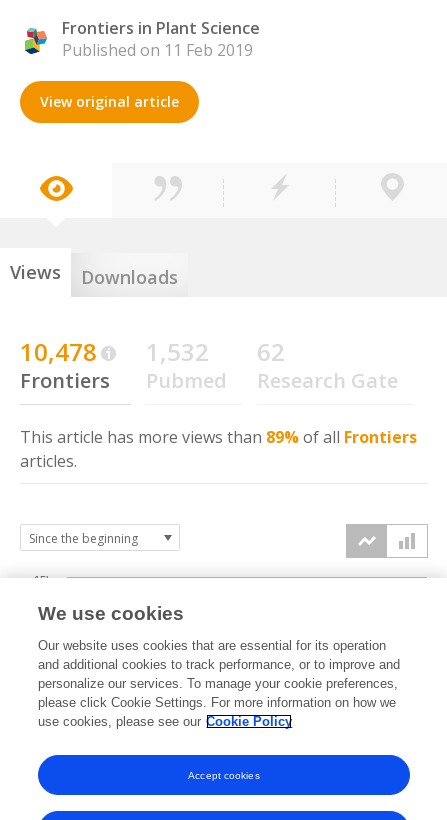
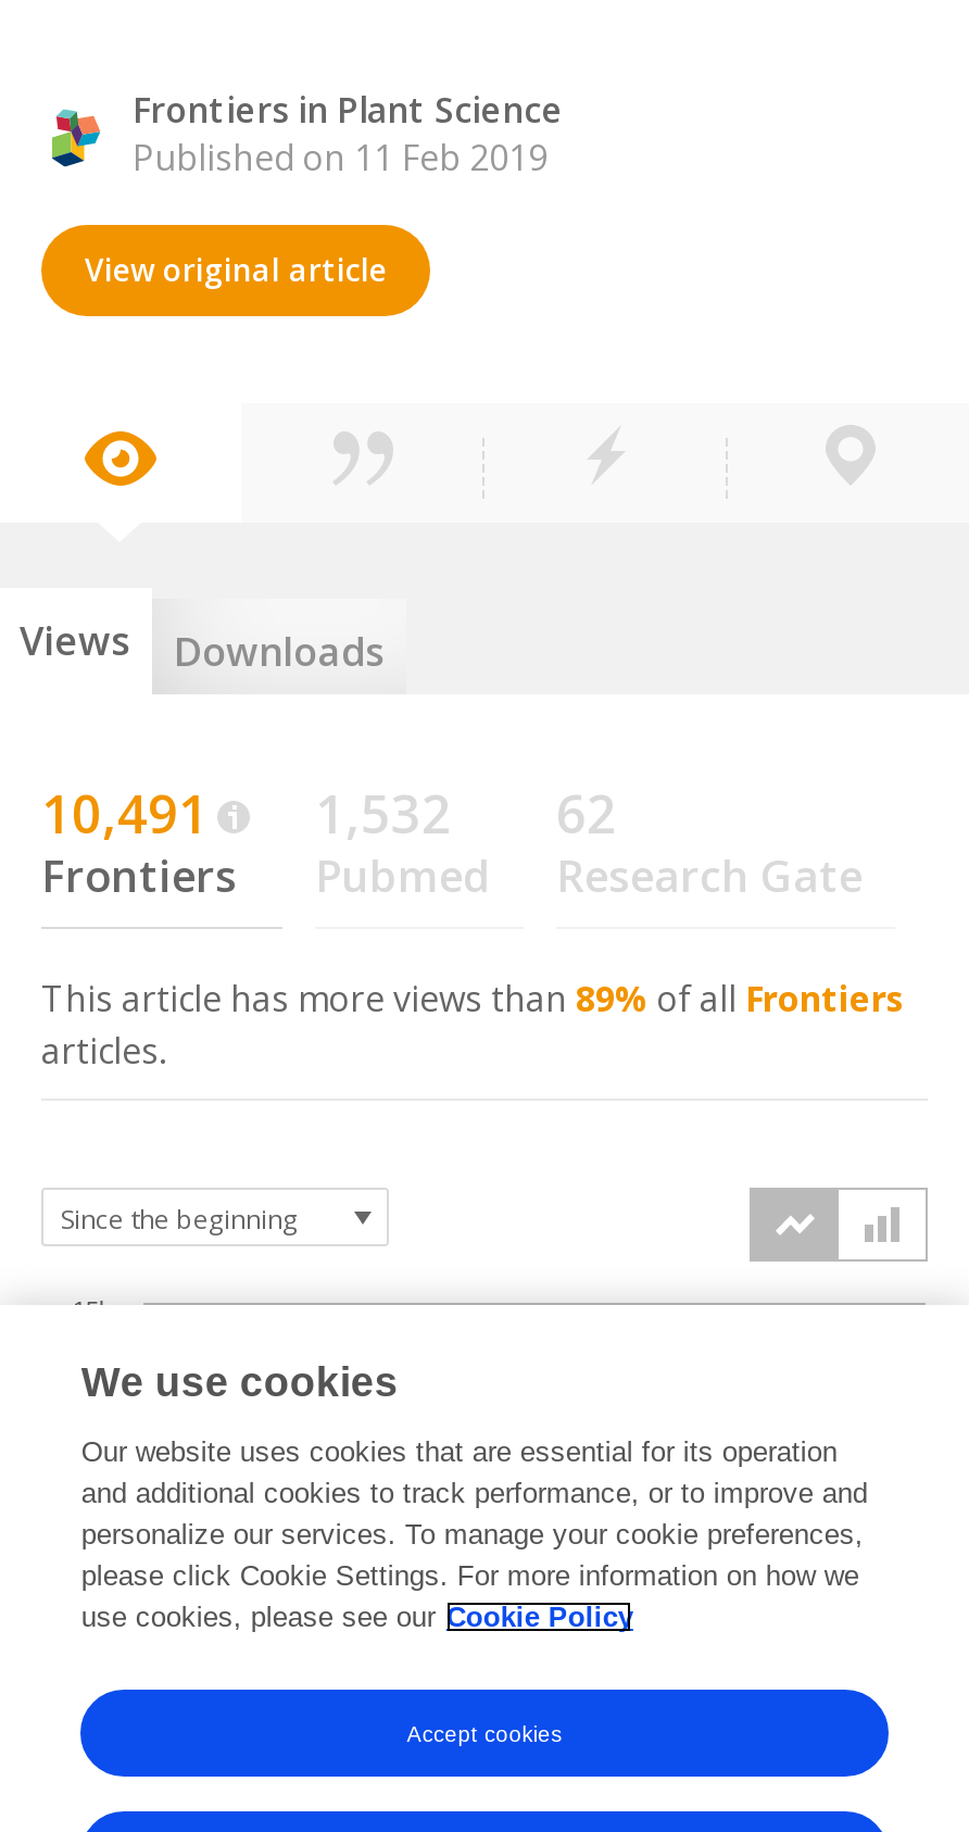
- 10,478
+ 10,491
